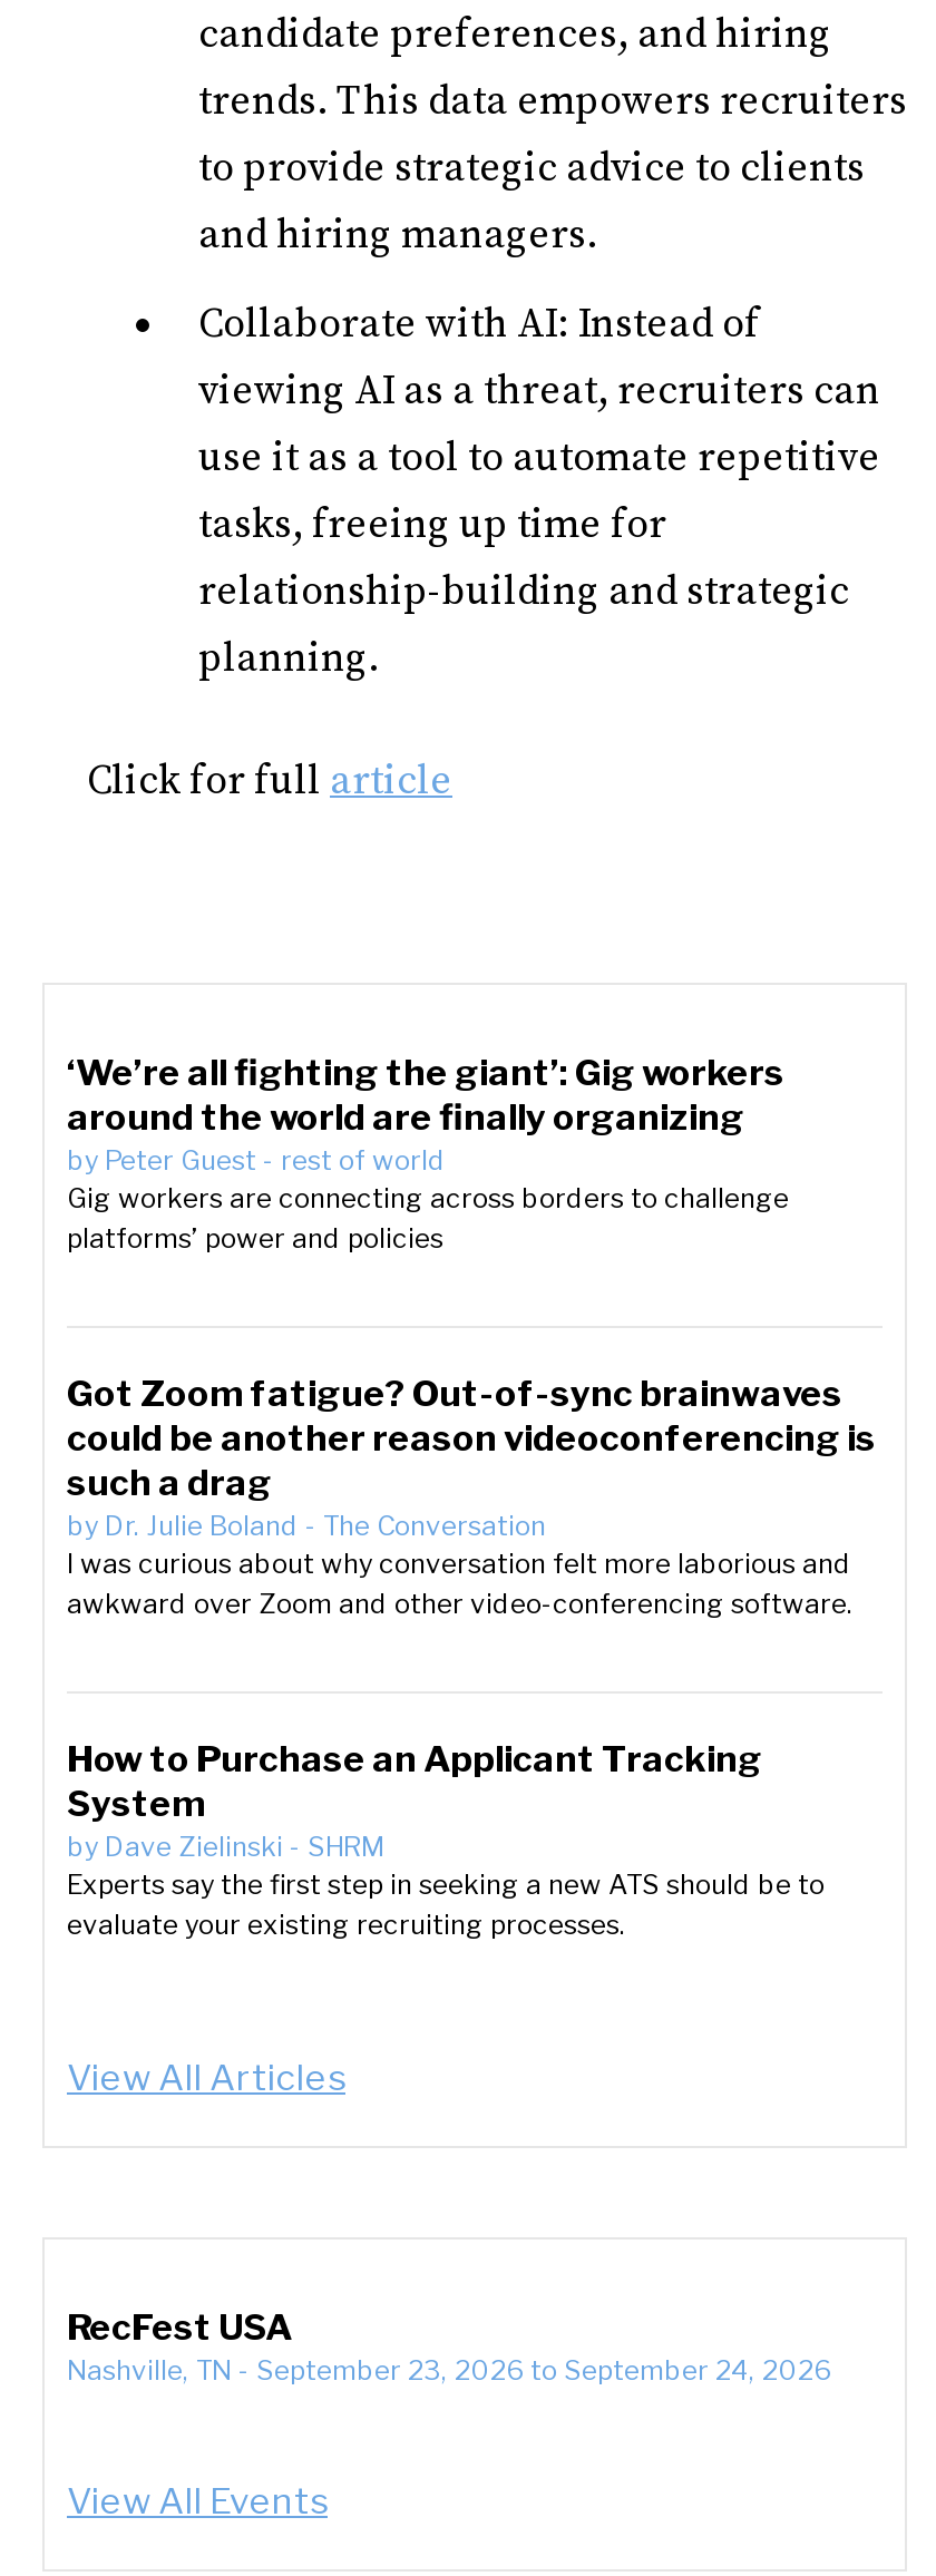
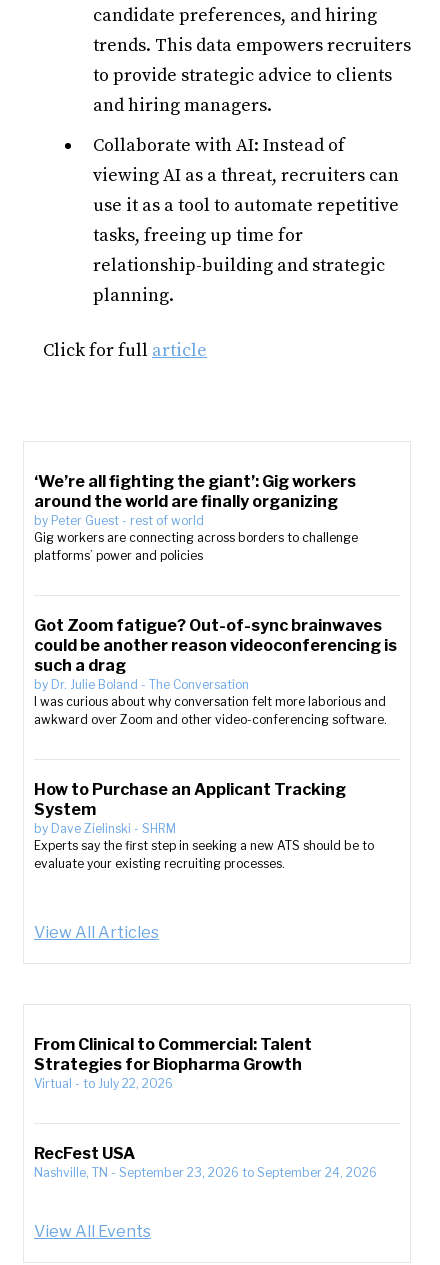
+ From Clinical to Commercial: Talent
+ Strategies for Biopharma Growth
+ Virtual - to July 22, 2026
